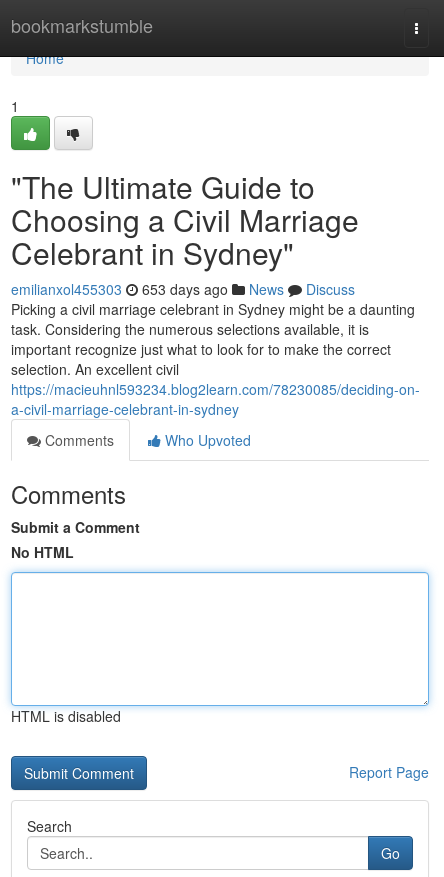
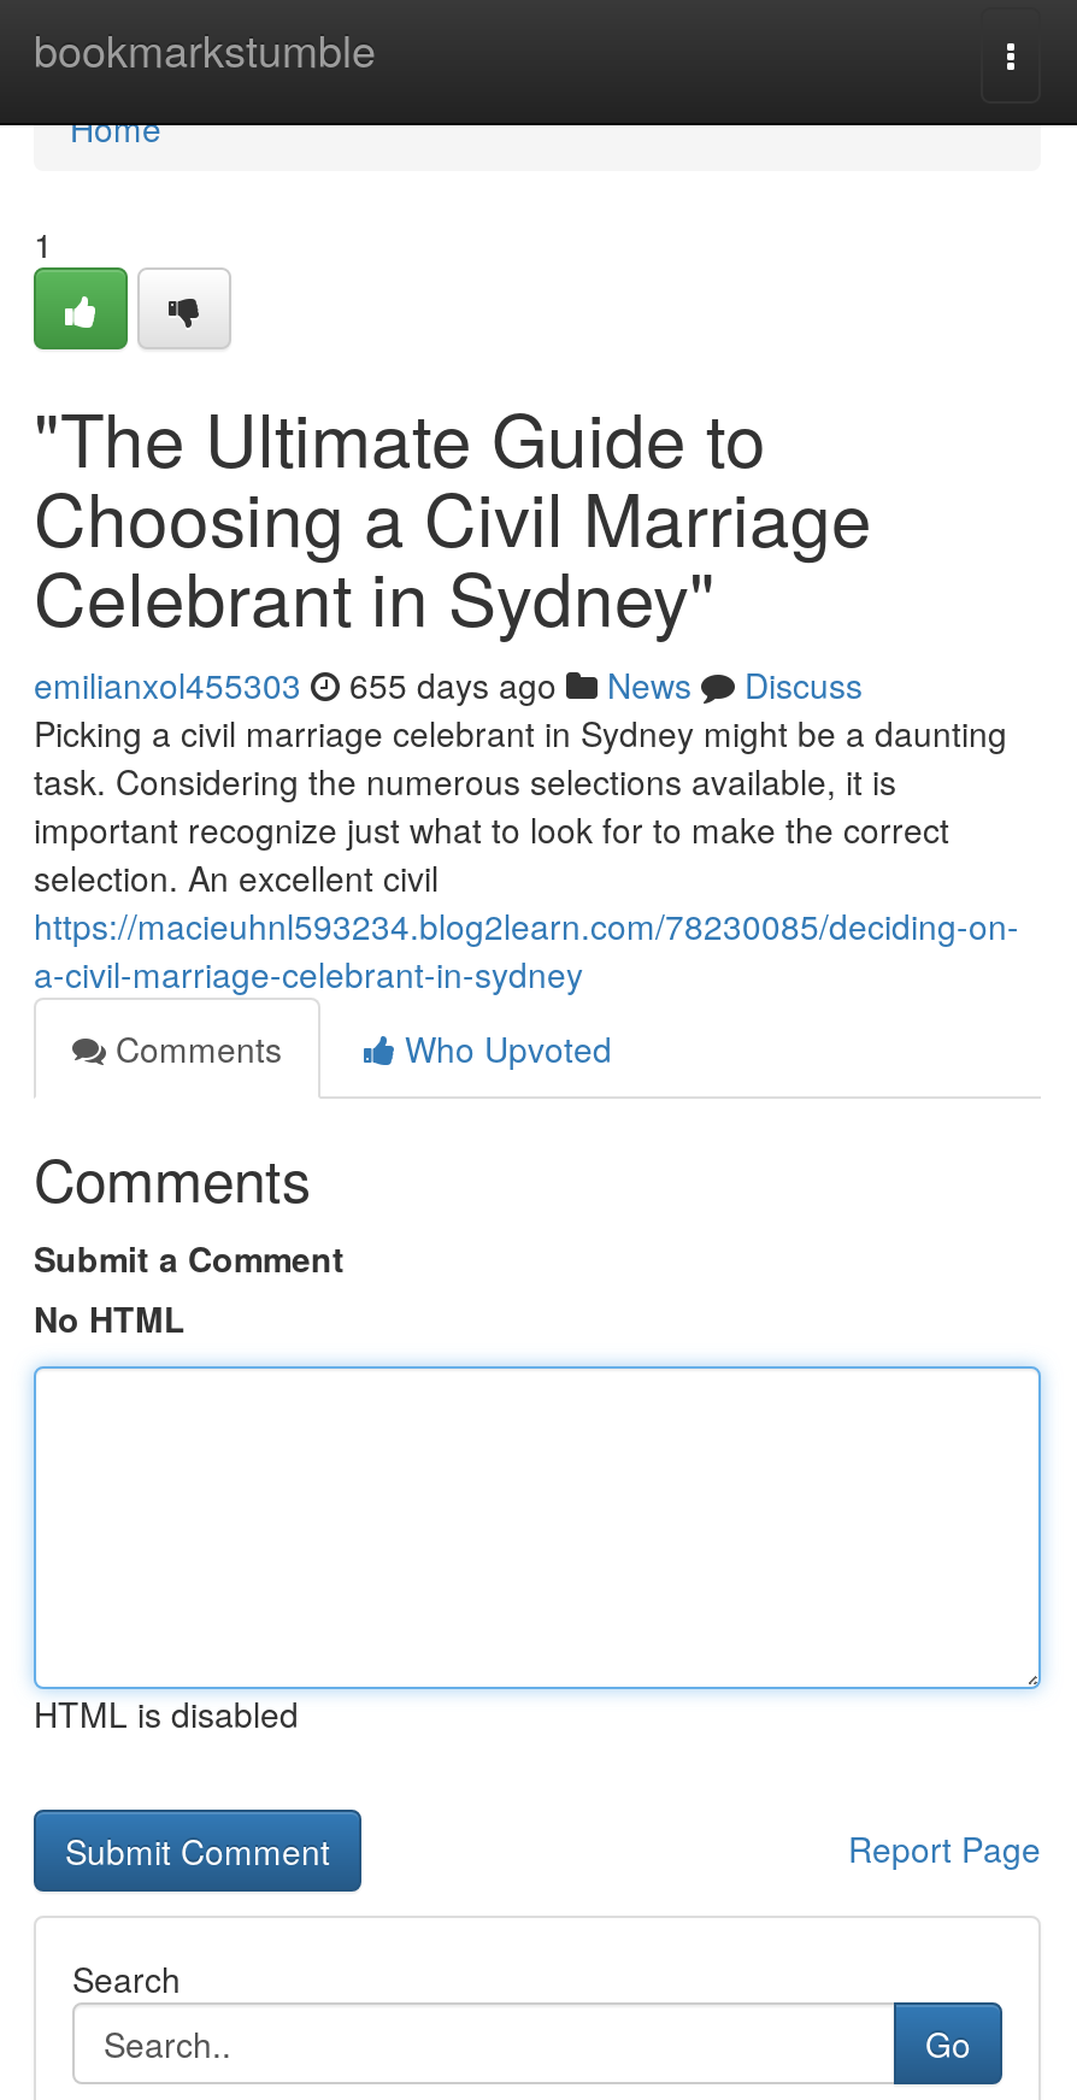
- emilianxol455303 653 days ago News Discuss
+ emilianxol455303 655 days ago News Discuss
